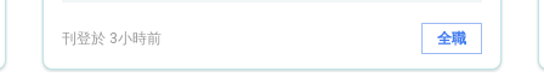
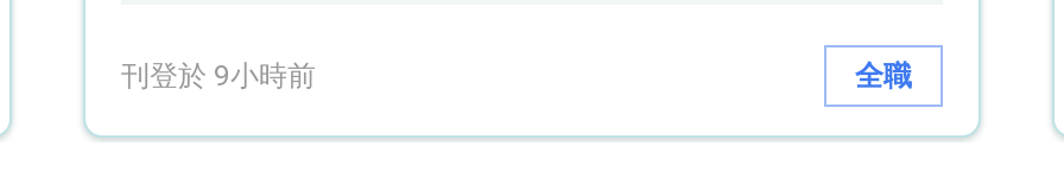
- 刊登於 3小時前
+ 刊登於 9小時前
